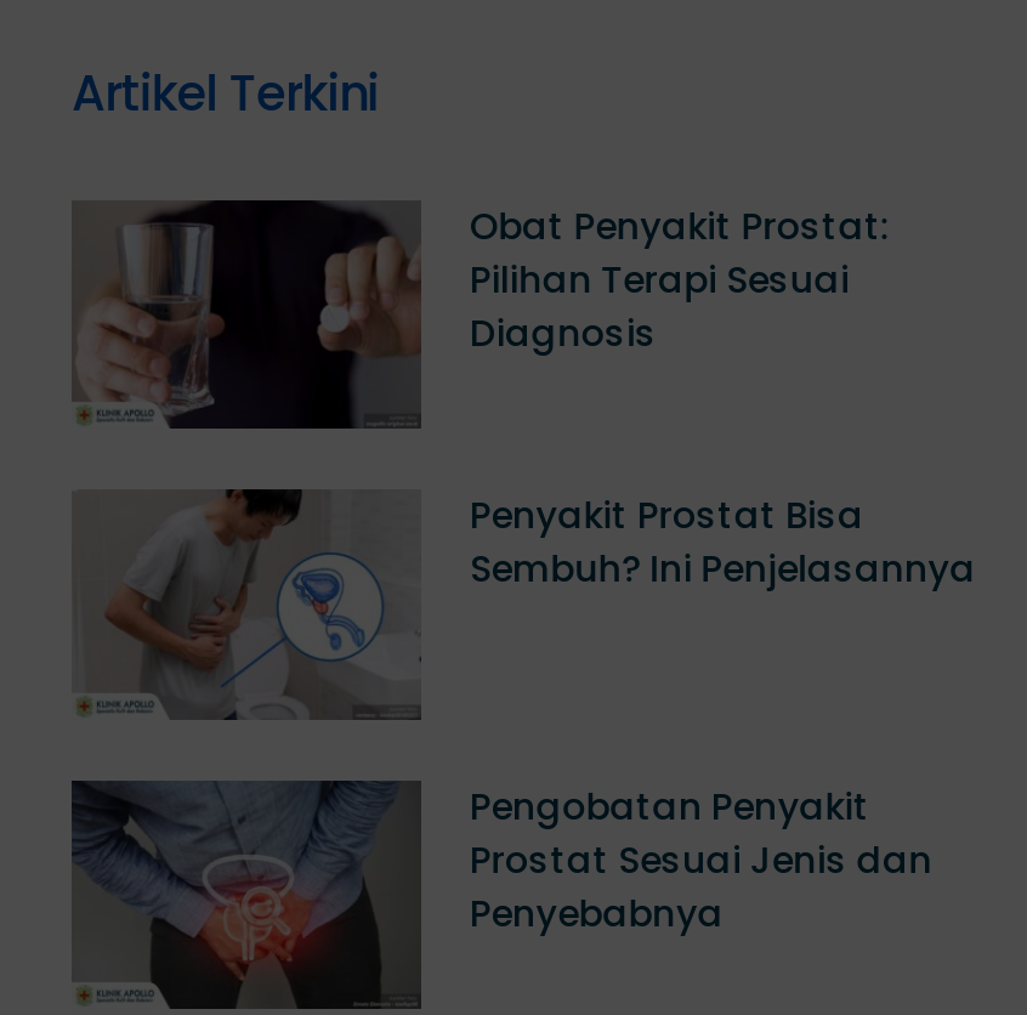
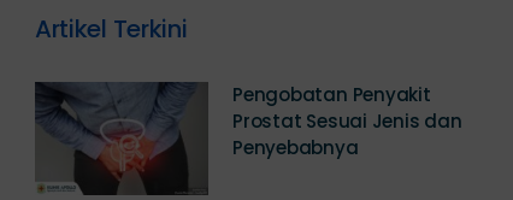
- [image]
- Obat Penyakit Prostat:
- Pilihan Terapi Sesuai
- Diagnosis

- [image]
- Penyakit Prostat Bisa
- Sembuh? Ini Penjelasannya
